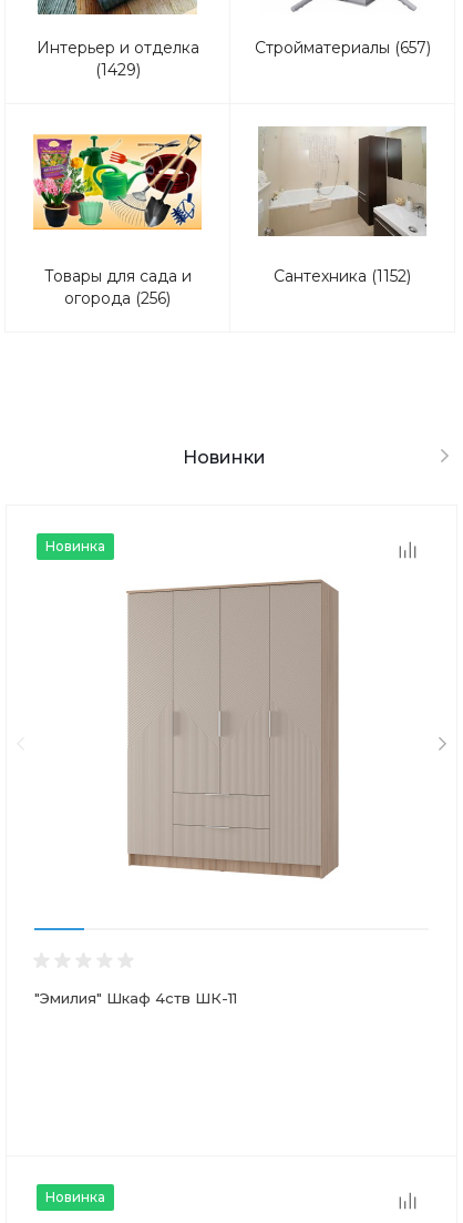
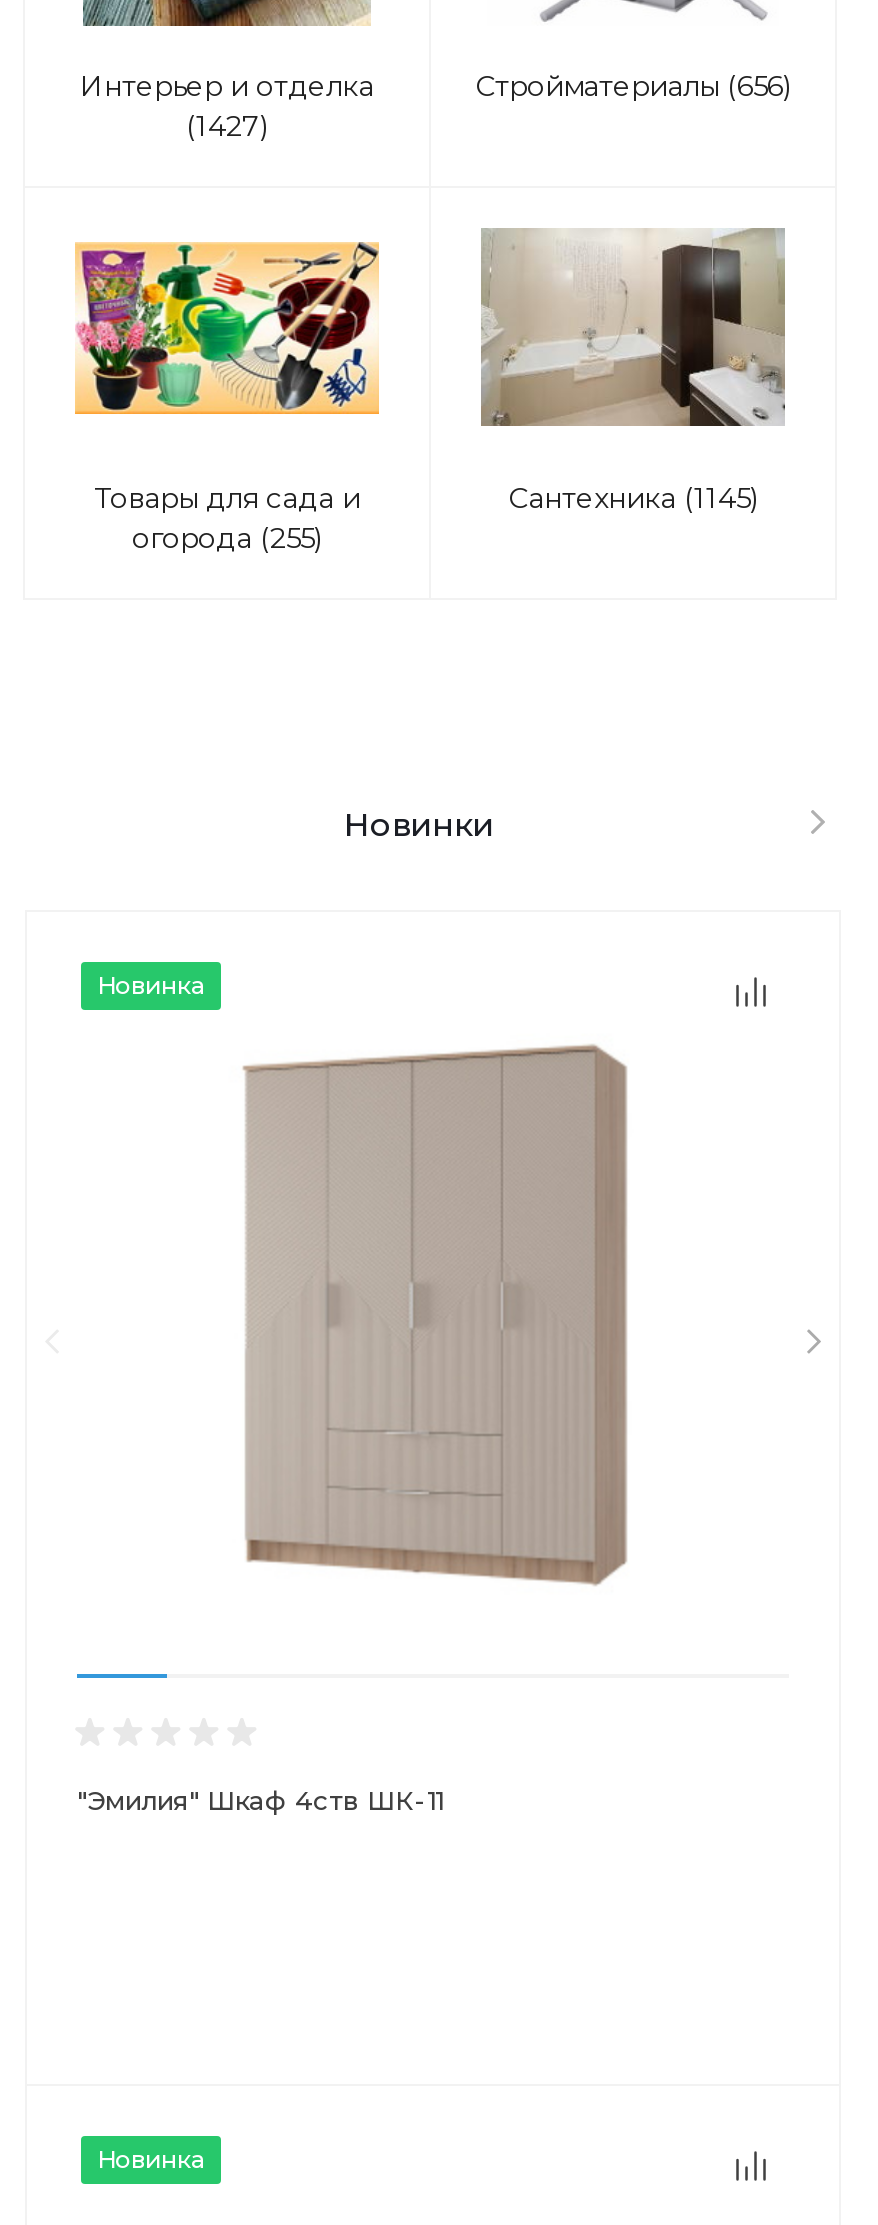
- Стройматериалы (657)
+ Стройматериалы (656)

- (1429)
+ (1427)

- Сантехника (1152)
+ Сантехника (1145)

- огорода (256)
+ огорода (255)
